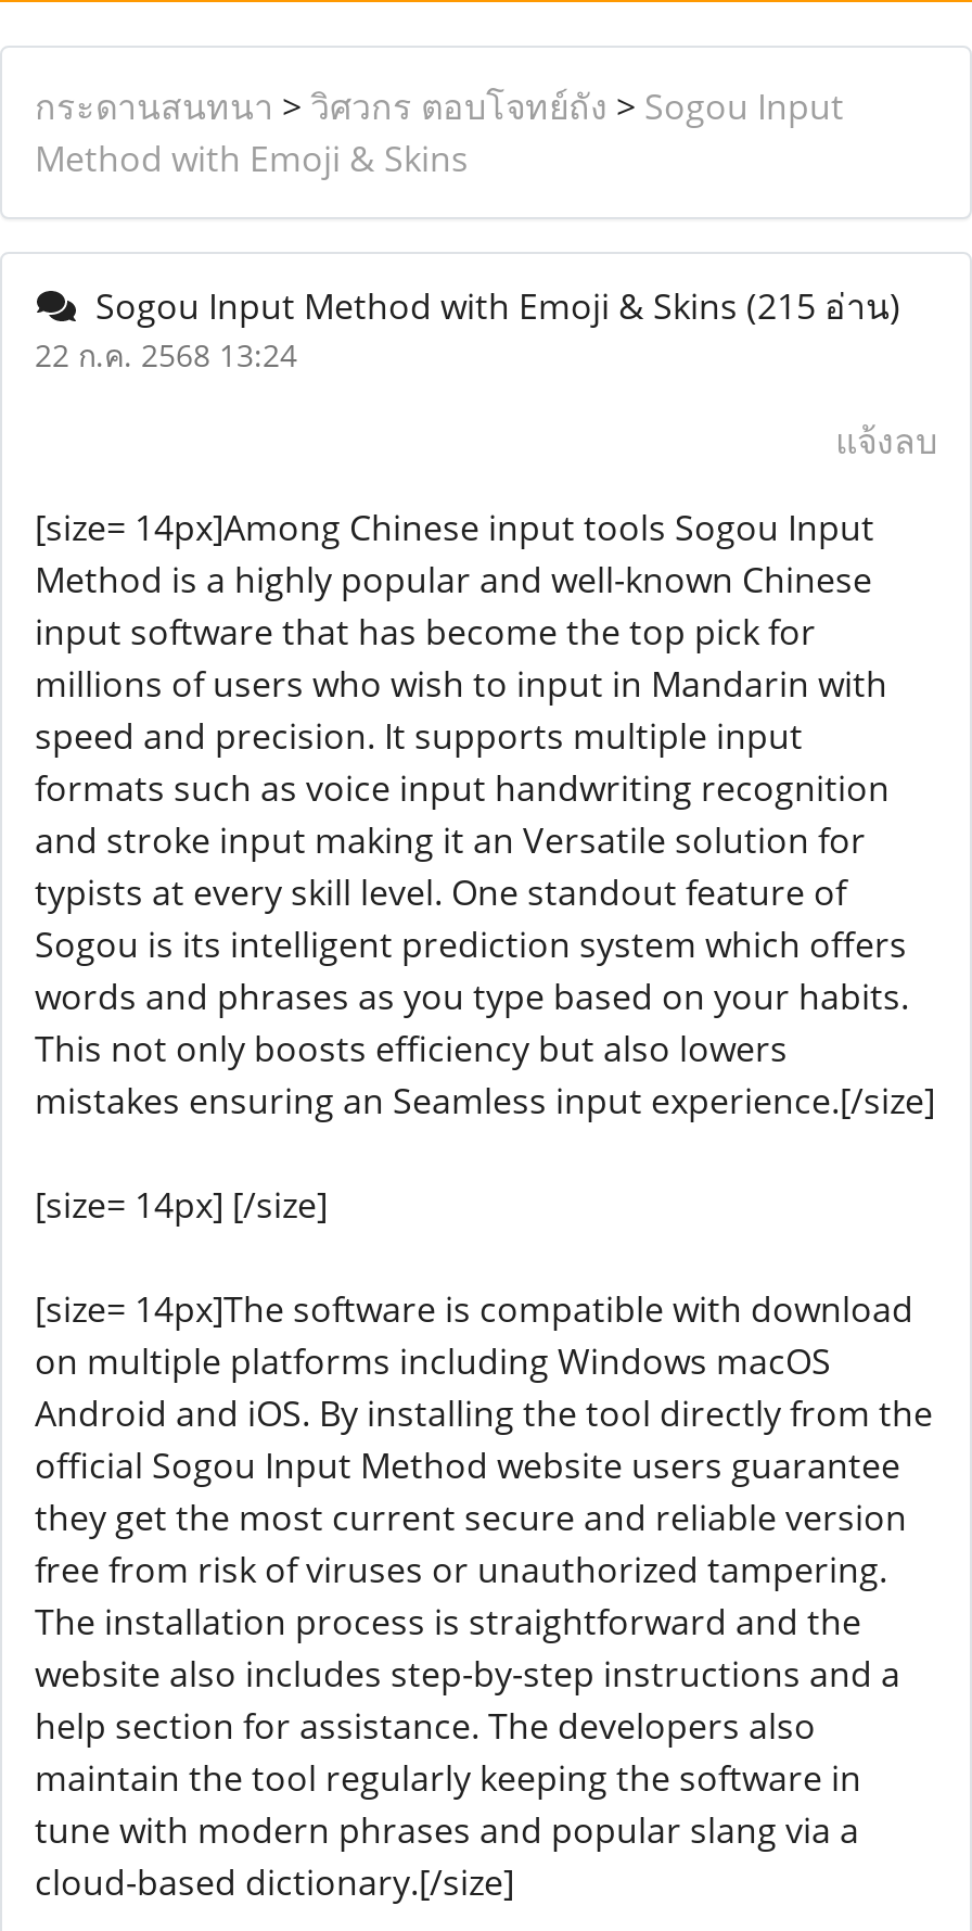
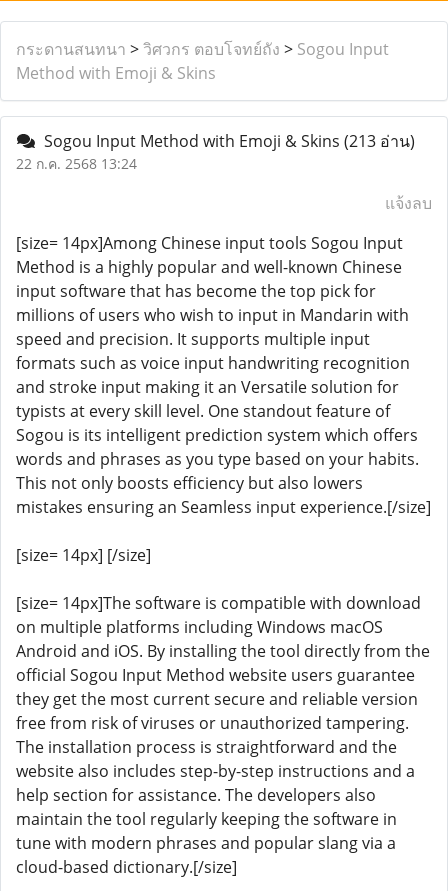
- Sogou Input Method with Emoji & Skins (215 อ่าน)
+ Sogou Input Method with Emoji & Skins (213 อ่าน)
